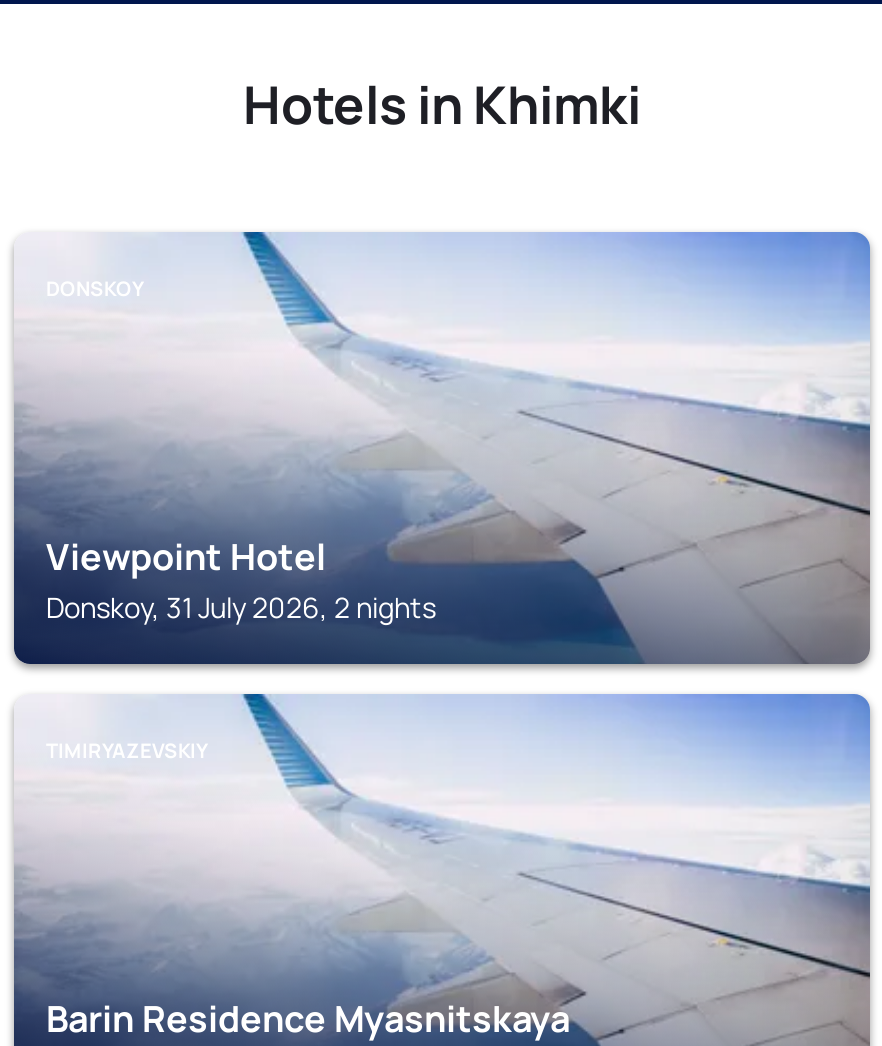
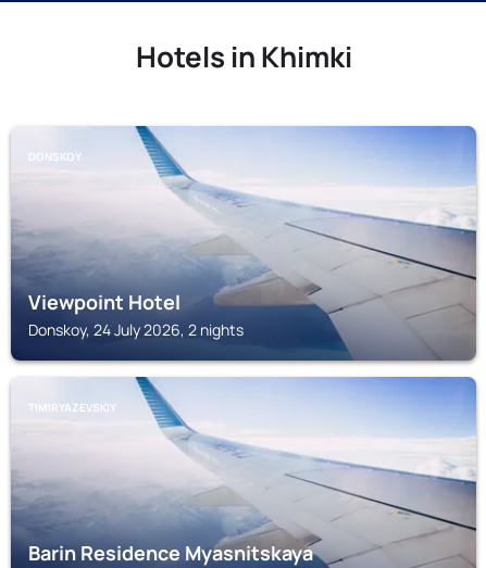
- Donskoy, 31 July 2026, 2 nights
+ Donskoy, 24 July 2026, 2 nights
